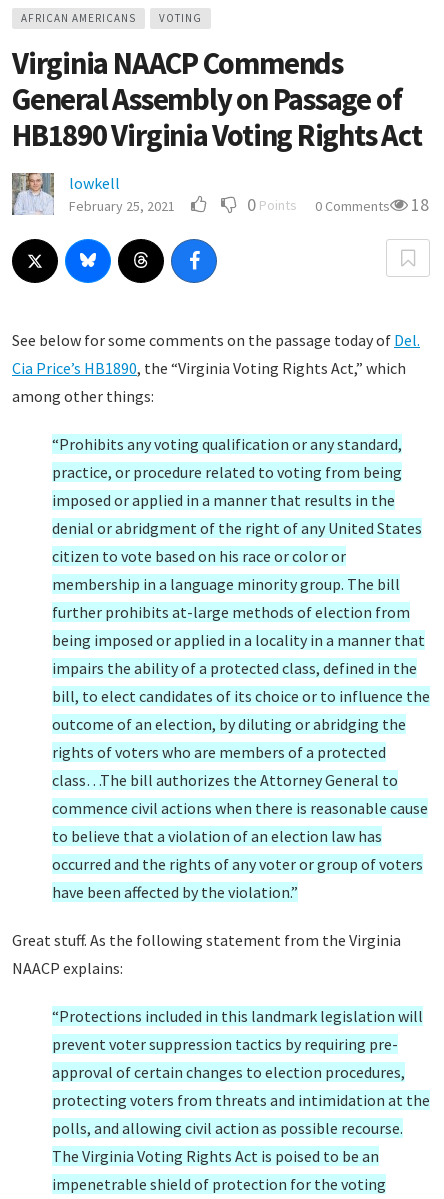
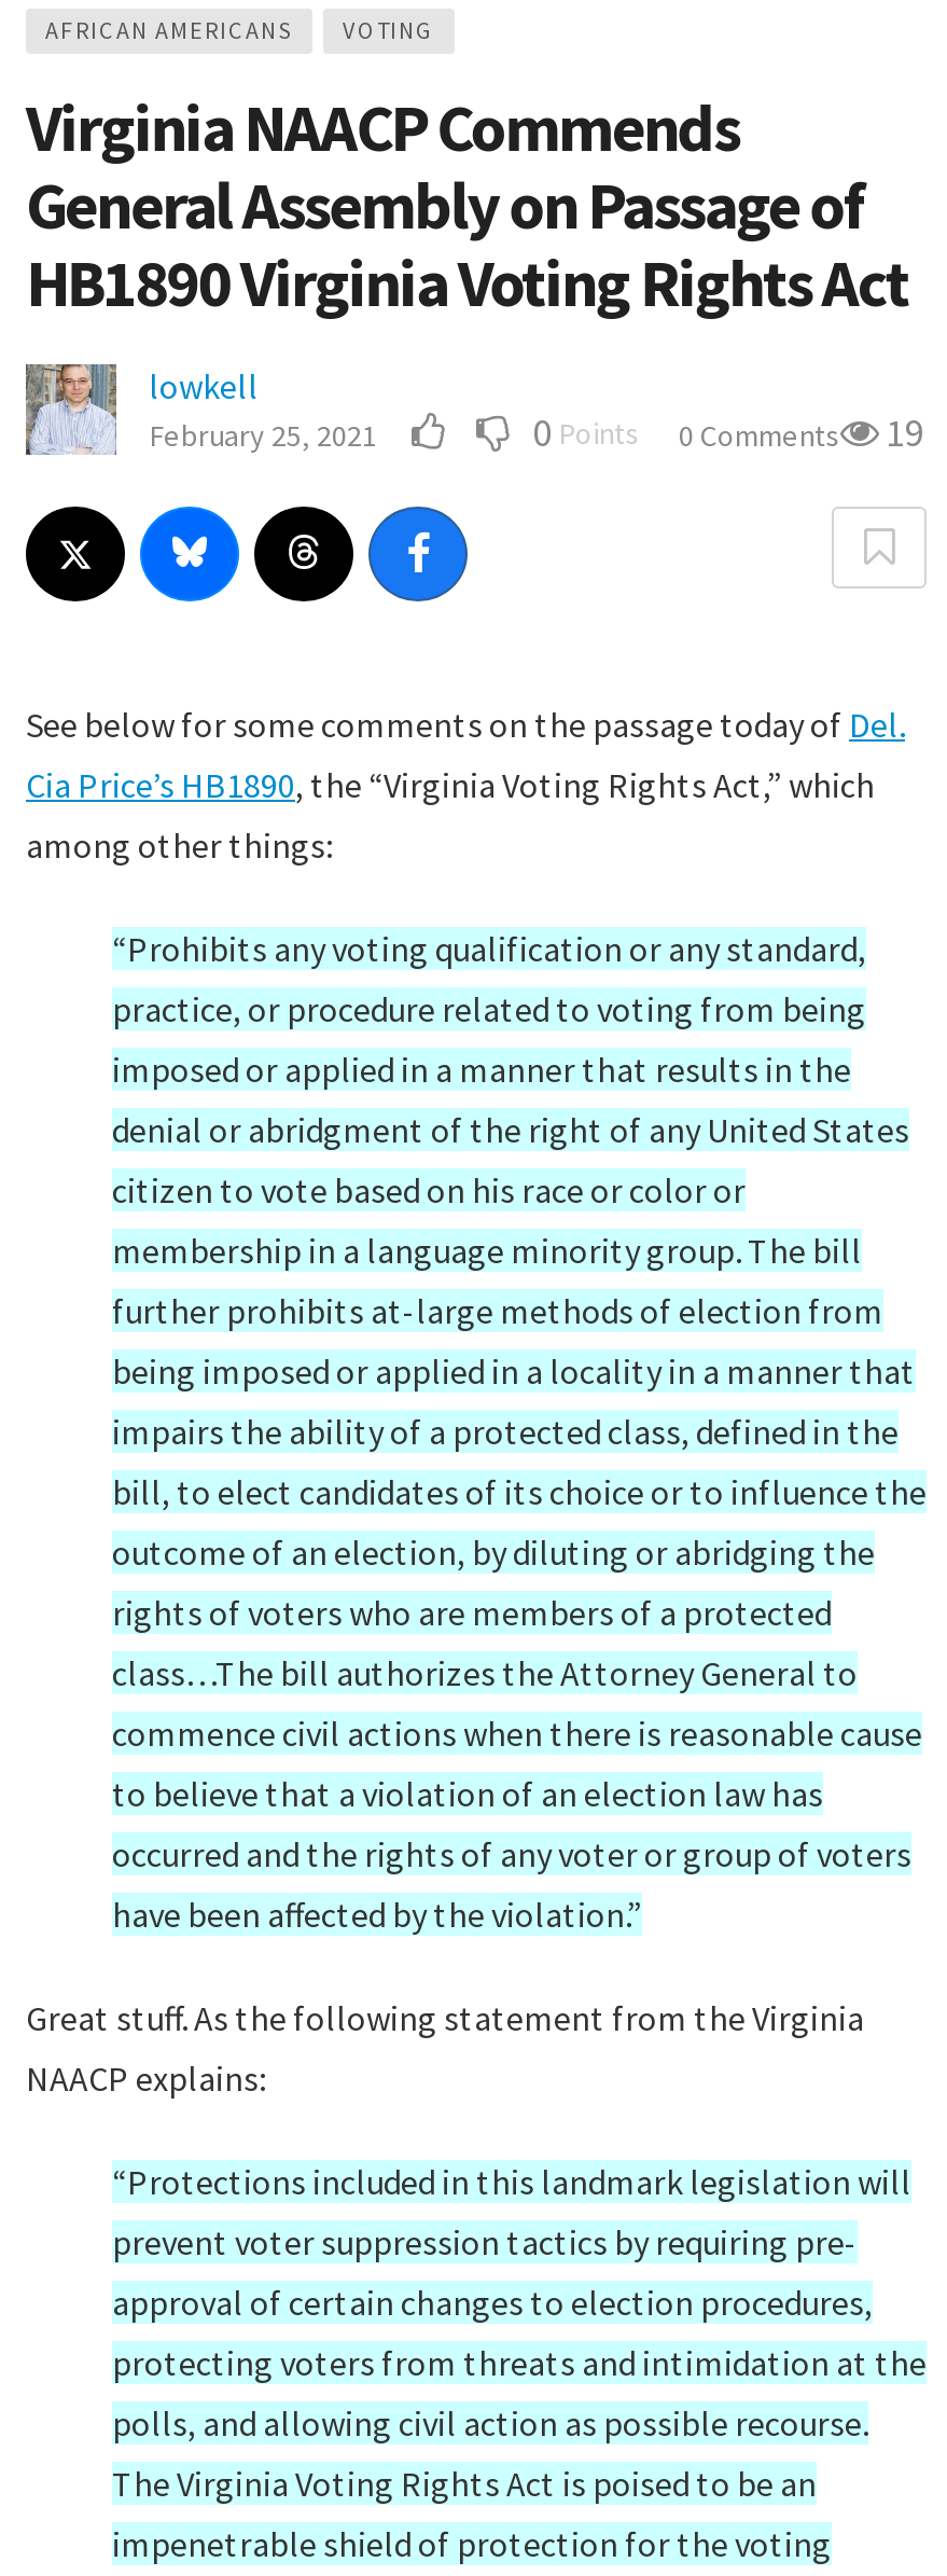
- 0 Points 0 Comments 18
+ 0 Points 0 Comments 19
